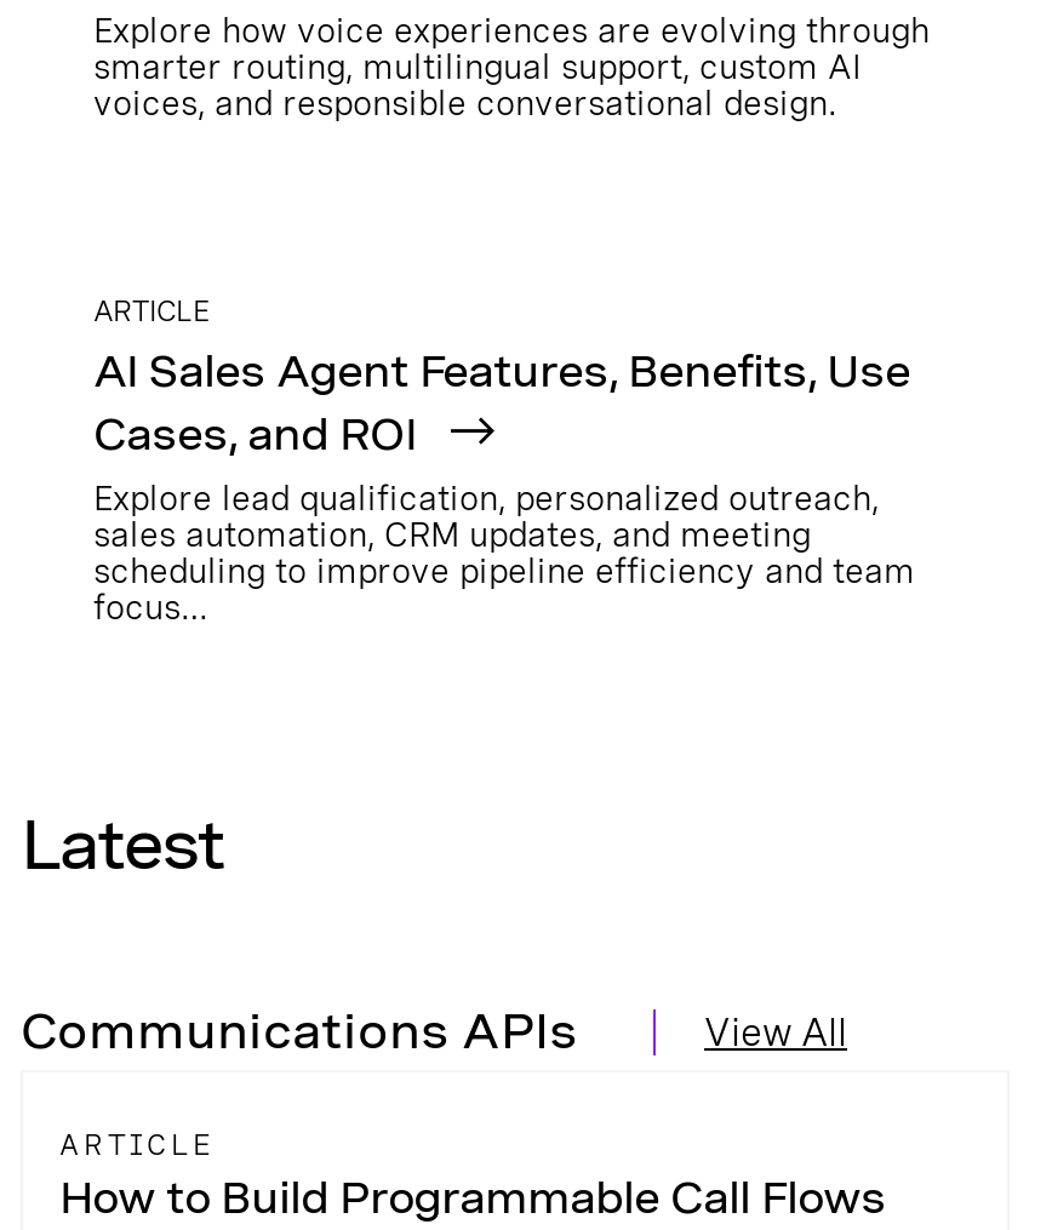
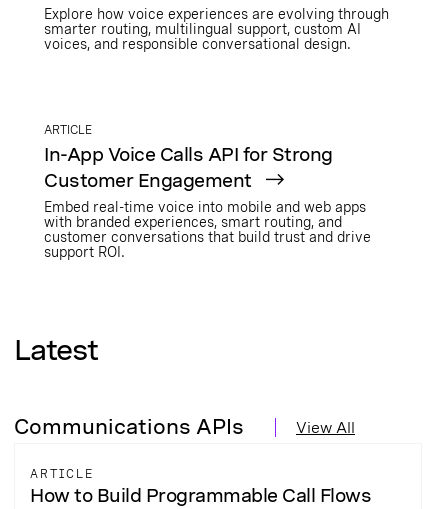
- AI Sales Agent Features, Benefits, Use
- Cases, and ROI
- Explore lead qualification, personalized outreach,
- sales automation, CRM updates, and meeting
- scheduling to improve pipeline efficiency and team
- focus…
+ In-App Voice Calls API for Strong
+ Customer Engagement
+ Embed real-time voice into mobile and web apps
+ with branded experiences, smart routing, and
+ customer conversations that build trust and drive
+ support ROI.
